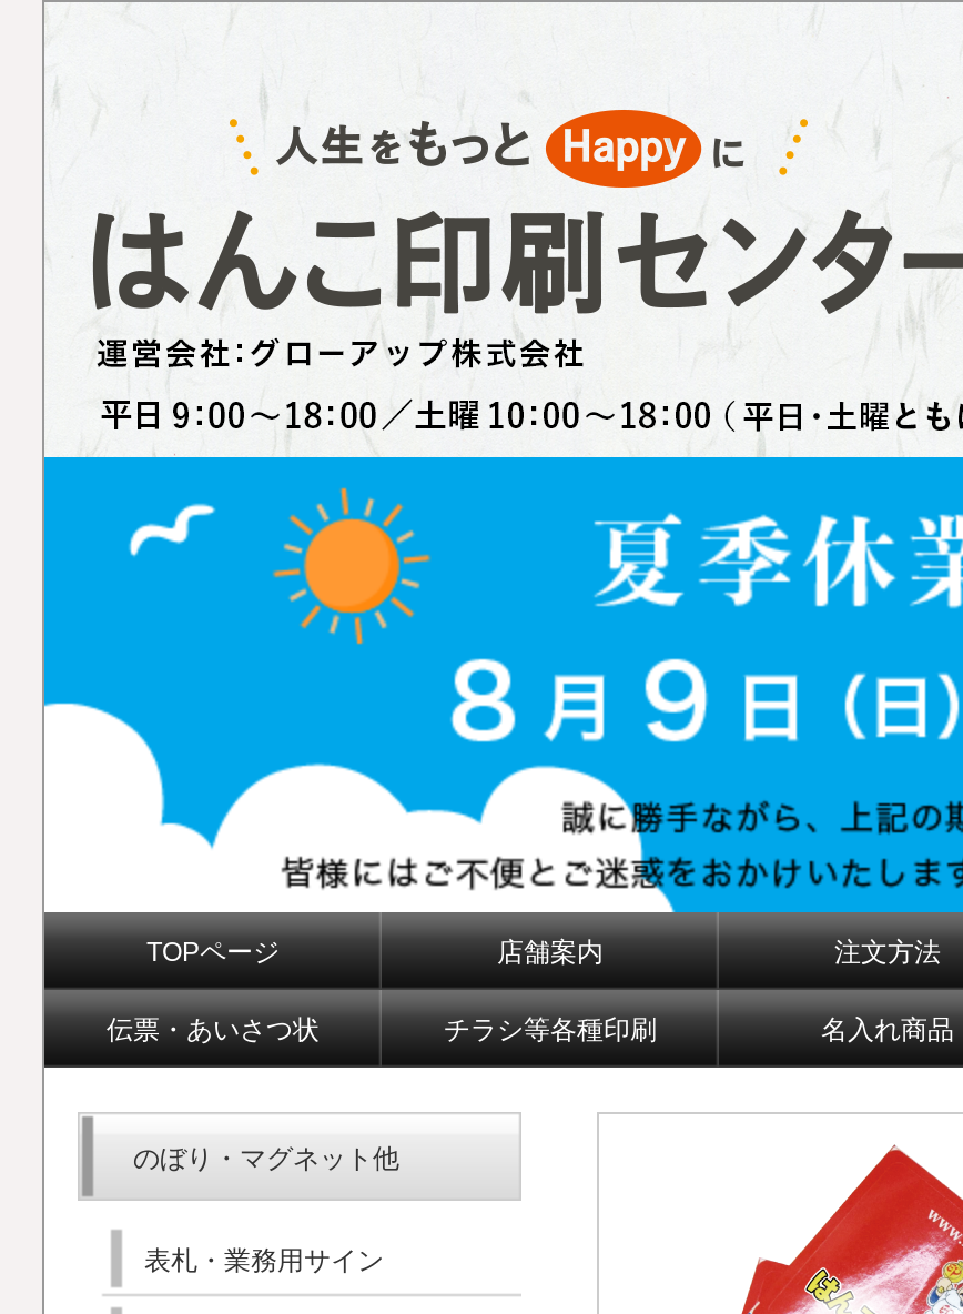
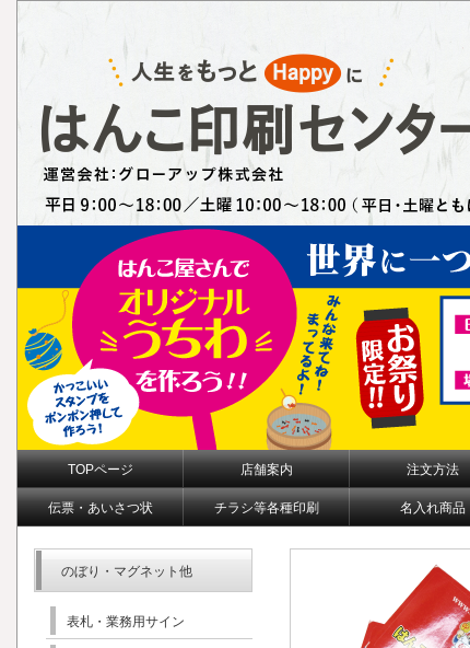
- [image]
+ [image]
